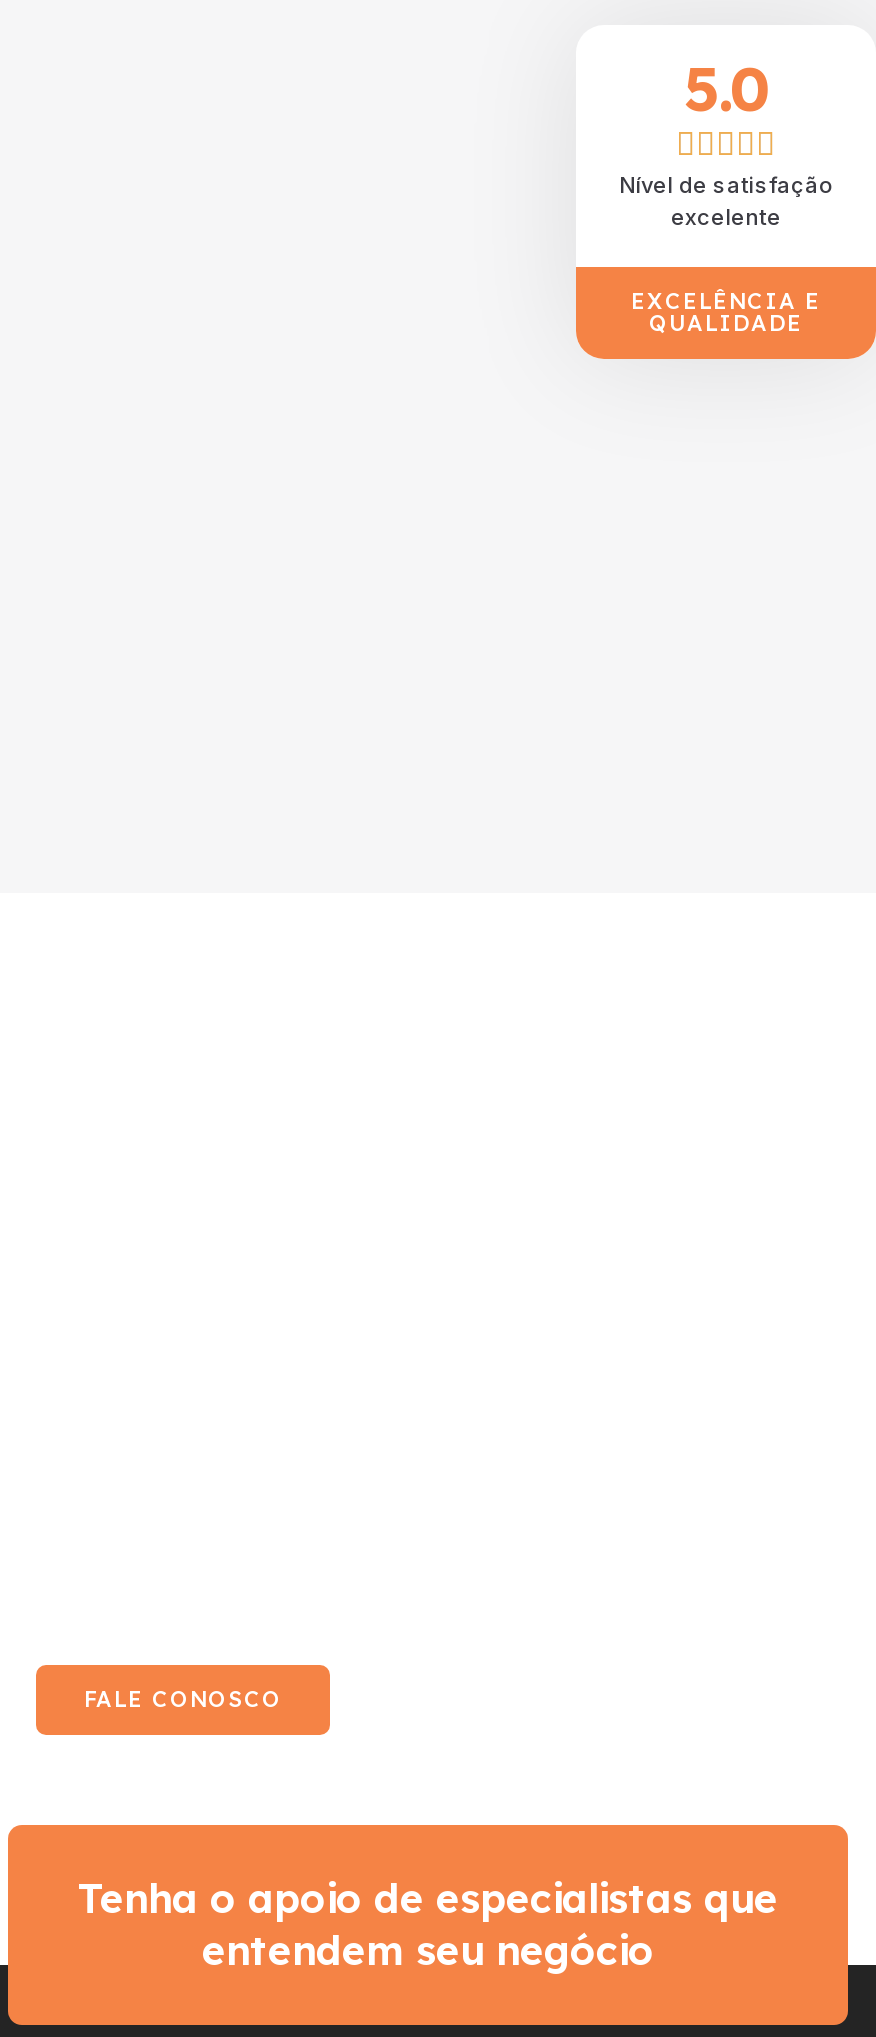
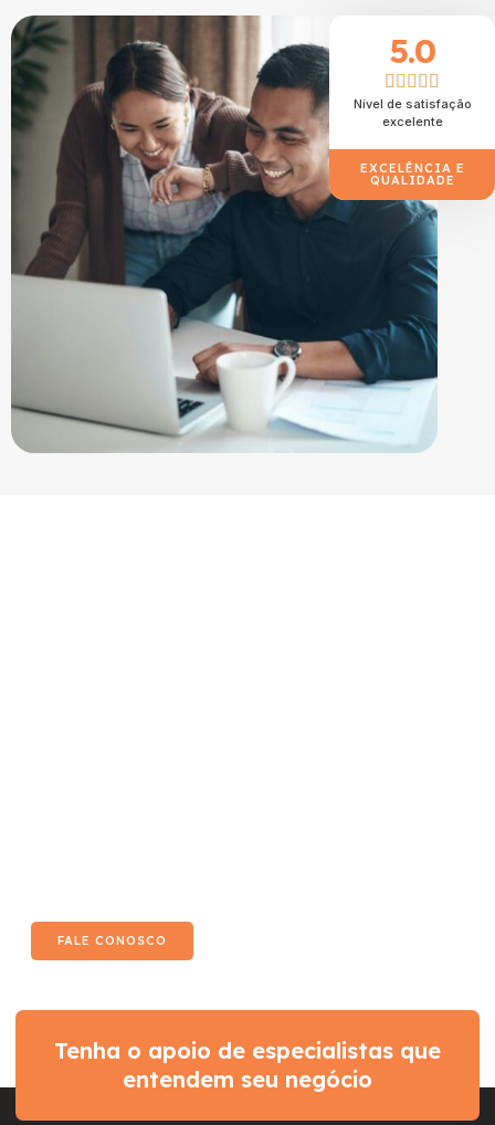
+ [image]
